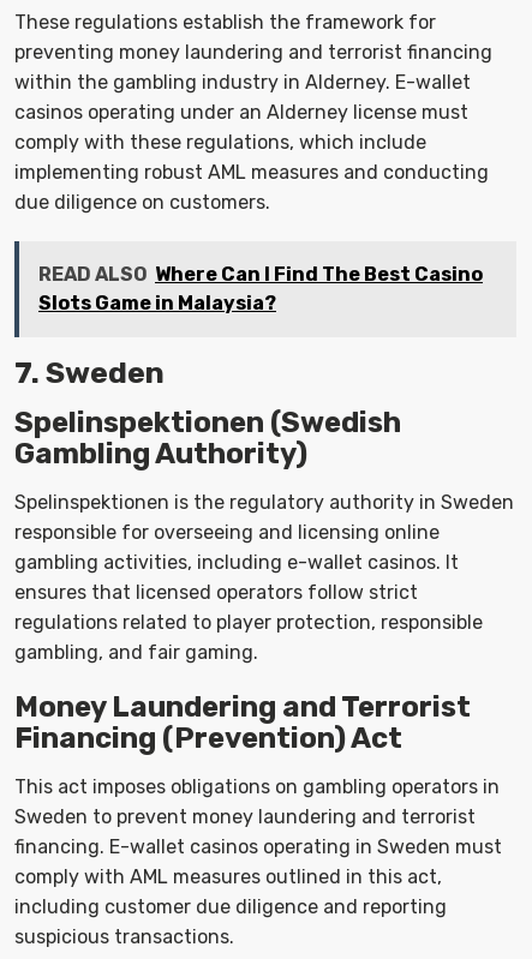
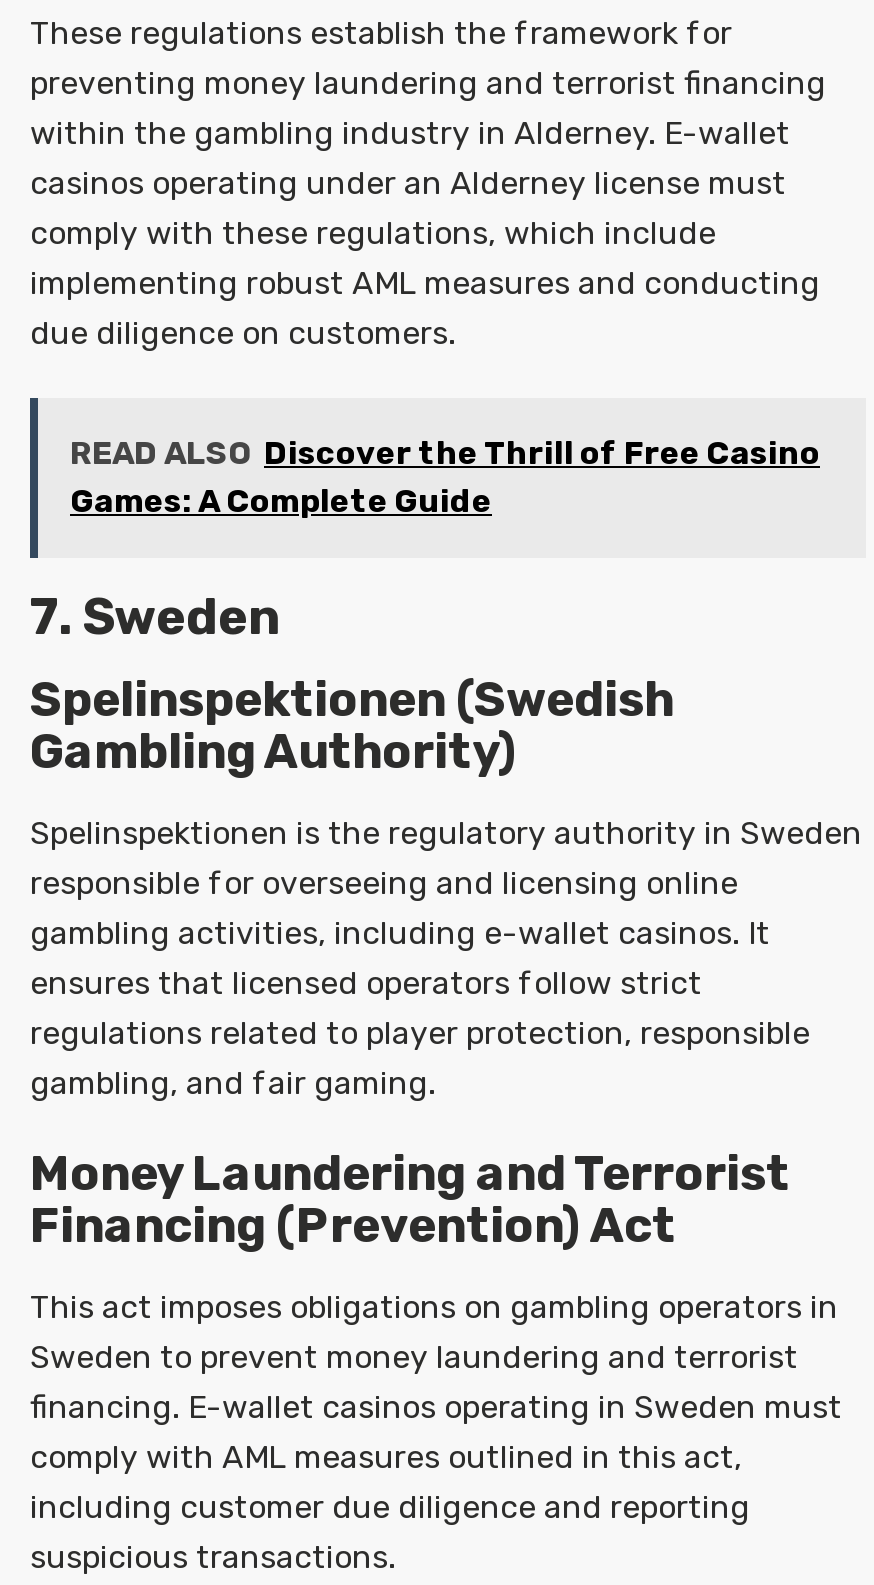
- READ ALSO Where Can I Find The Best Casino
- Slots Game in Malaysia?
+ READ ALSO Discover the Thrill of Free Casino
+ Games: A Complete Guide
